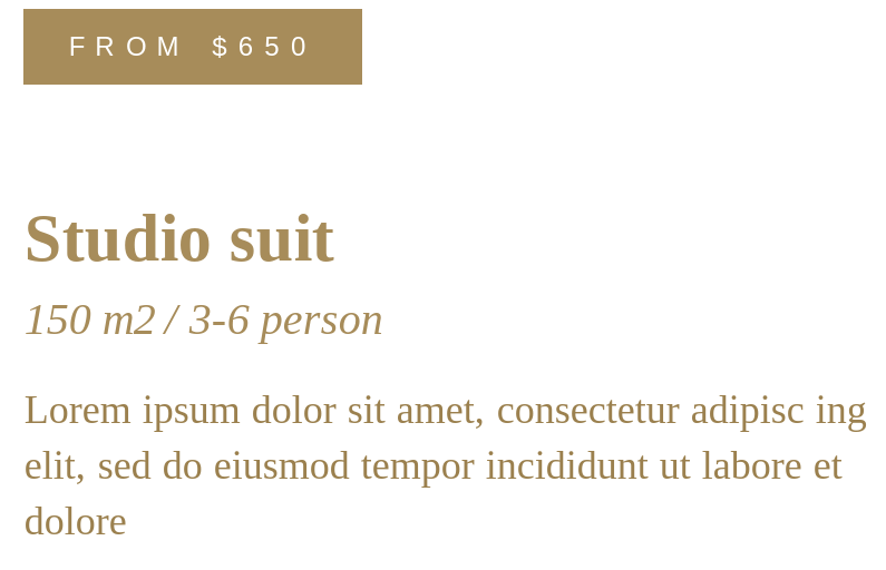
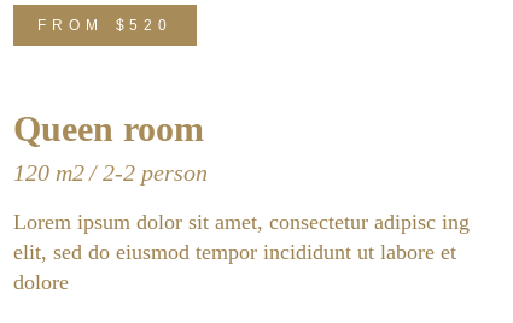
- FROM $650
+ FROM $520

- Studio suit
- 150 m2
- 3-6 person
+ Queen room
+ 120 m2
+ 2-2 person
